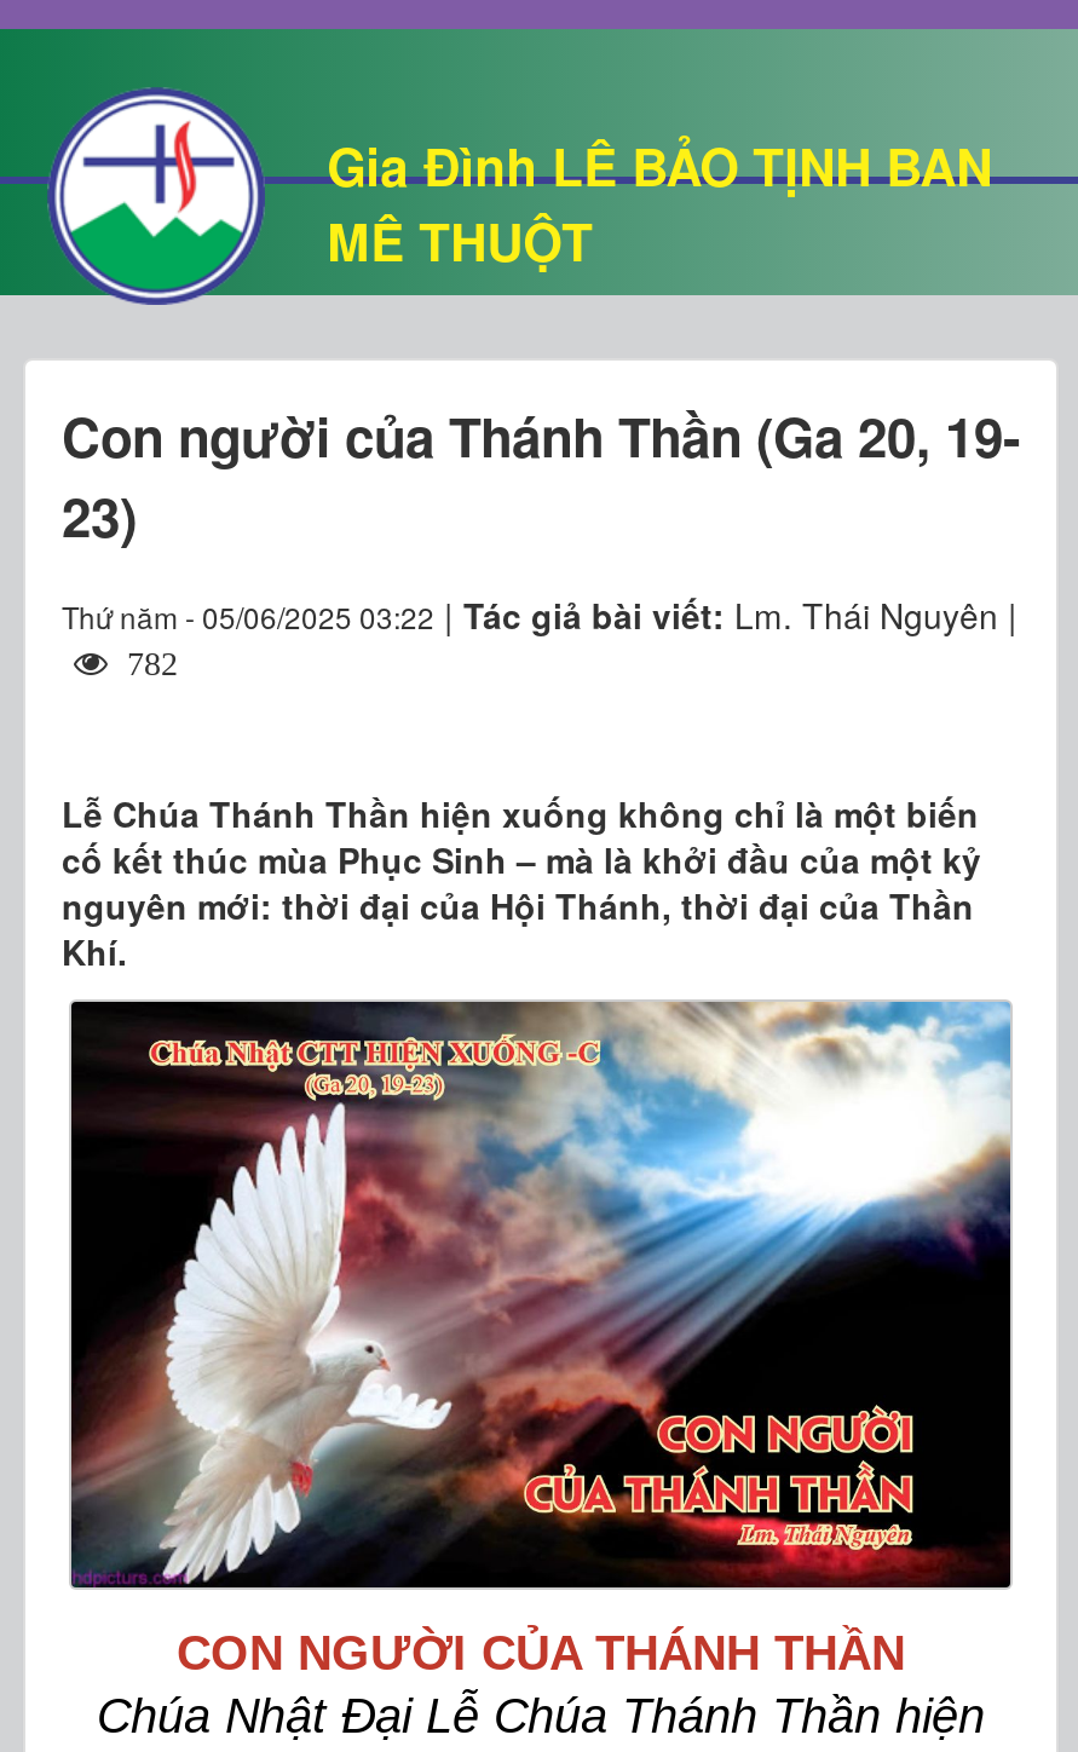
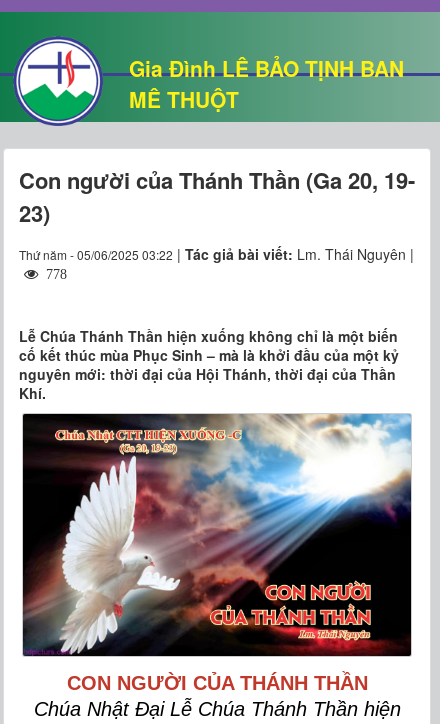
- 782
+ 778
